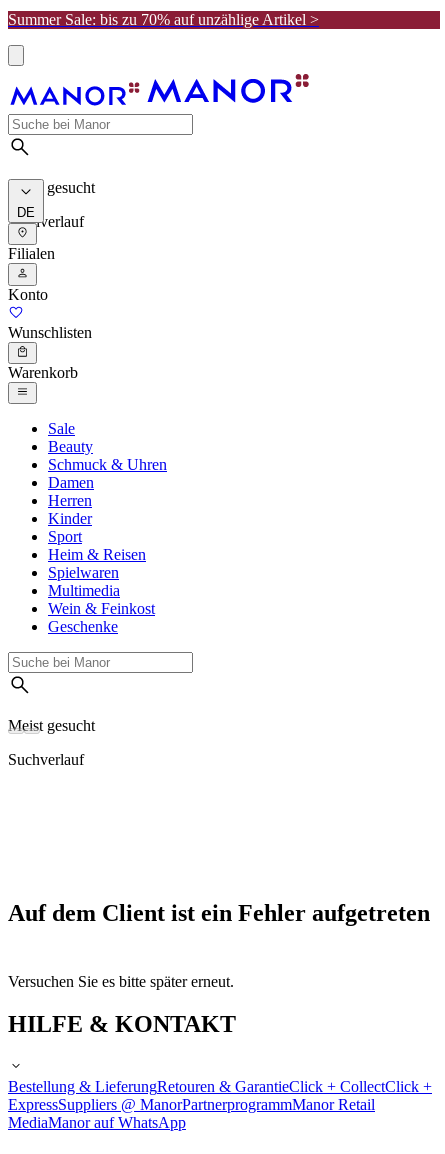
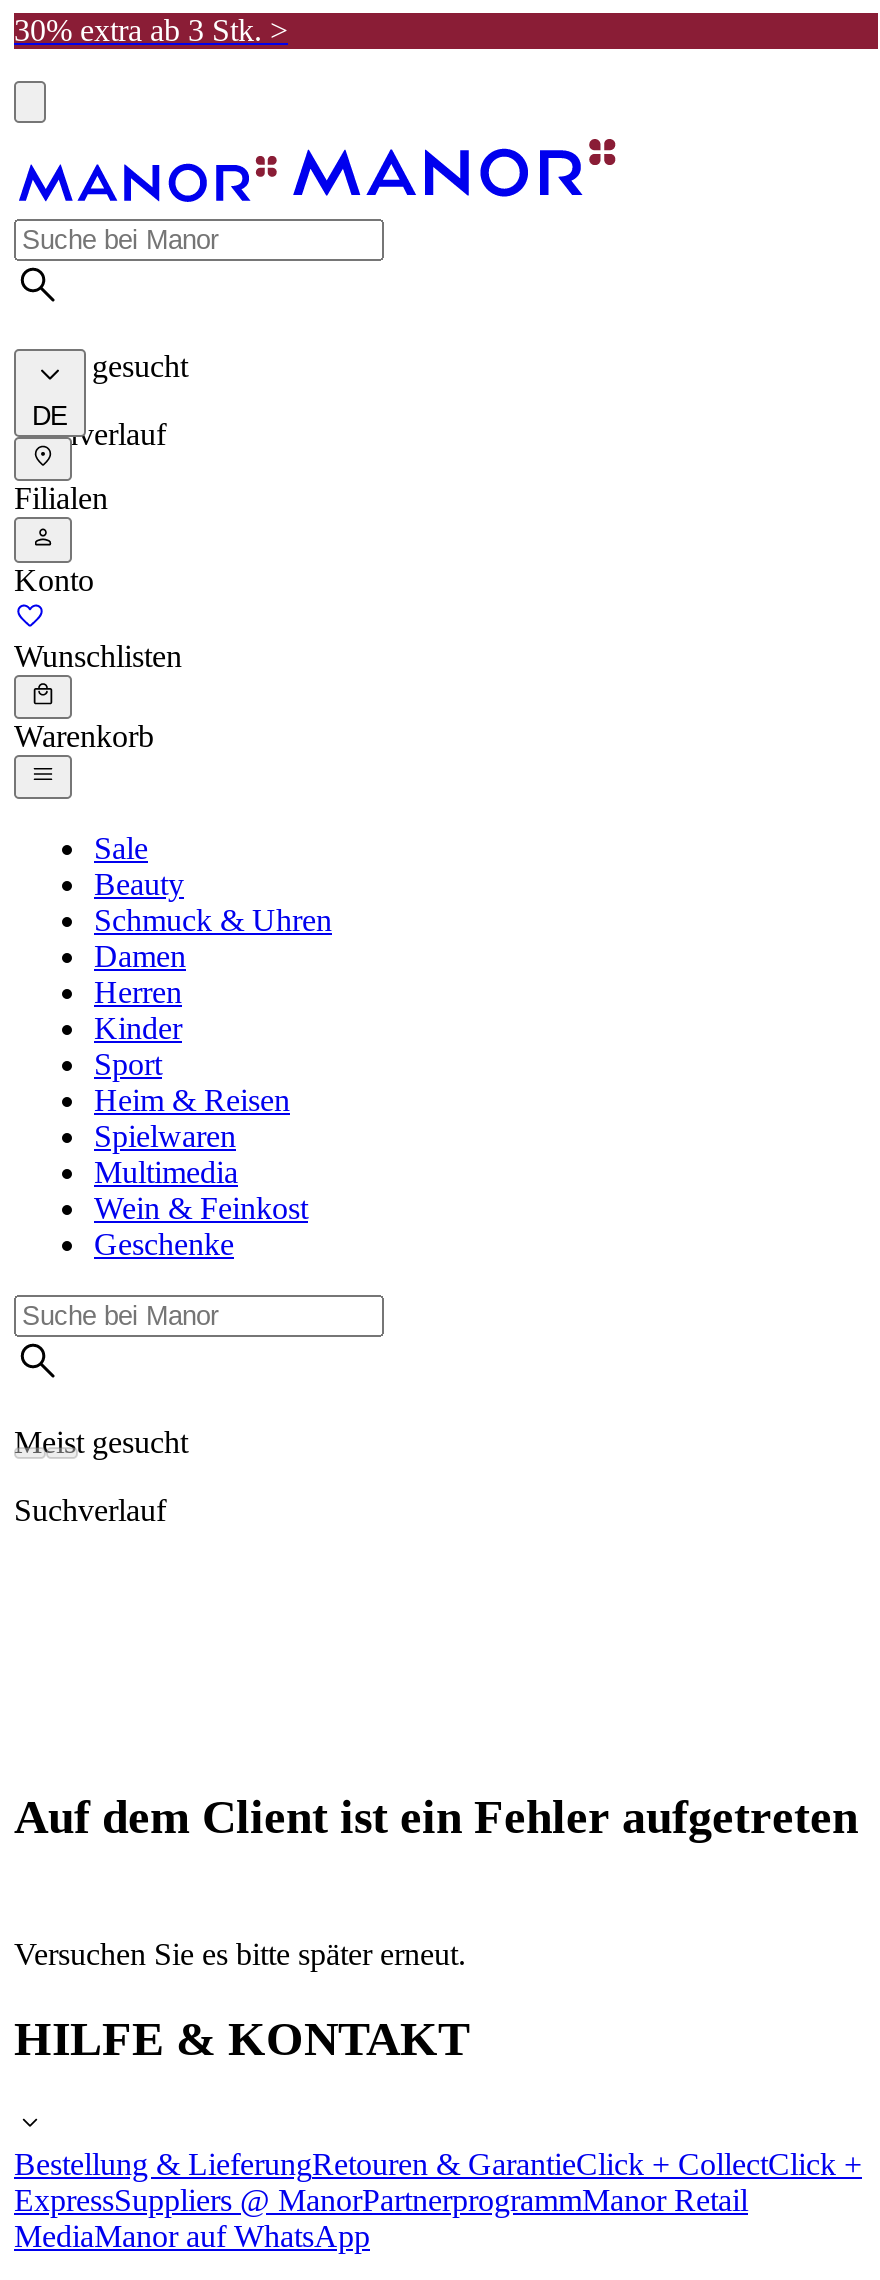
- Summer Sale: bis zu 70% auf unzählige Artikel >
+ 30% extra ab 3 Stk. >
